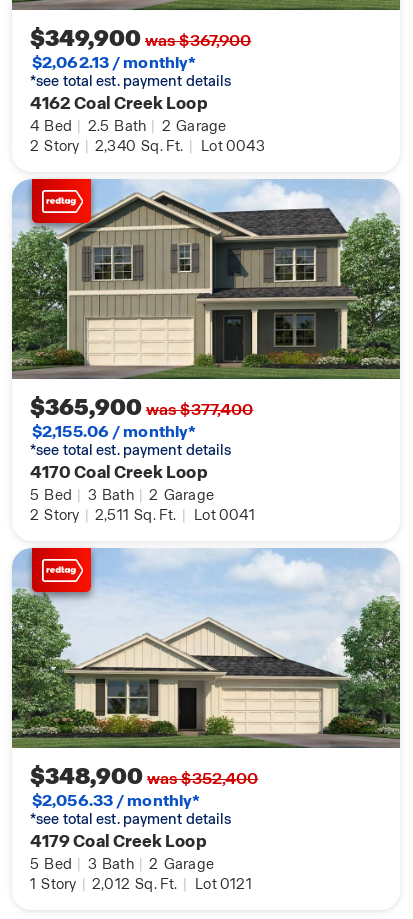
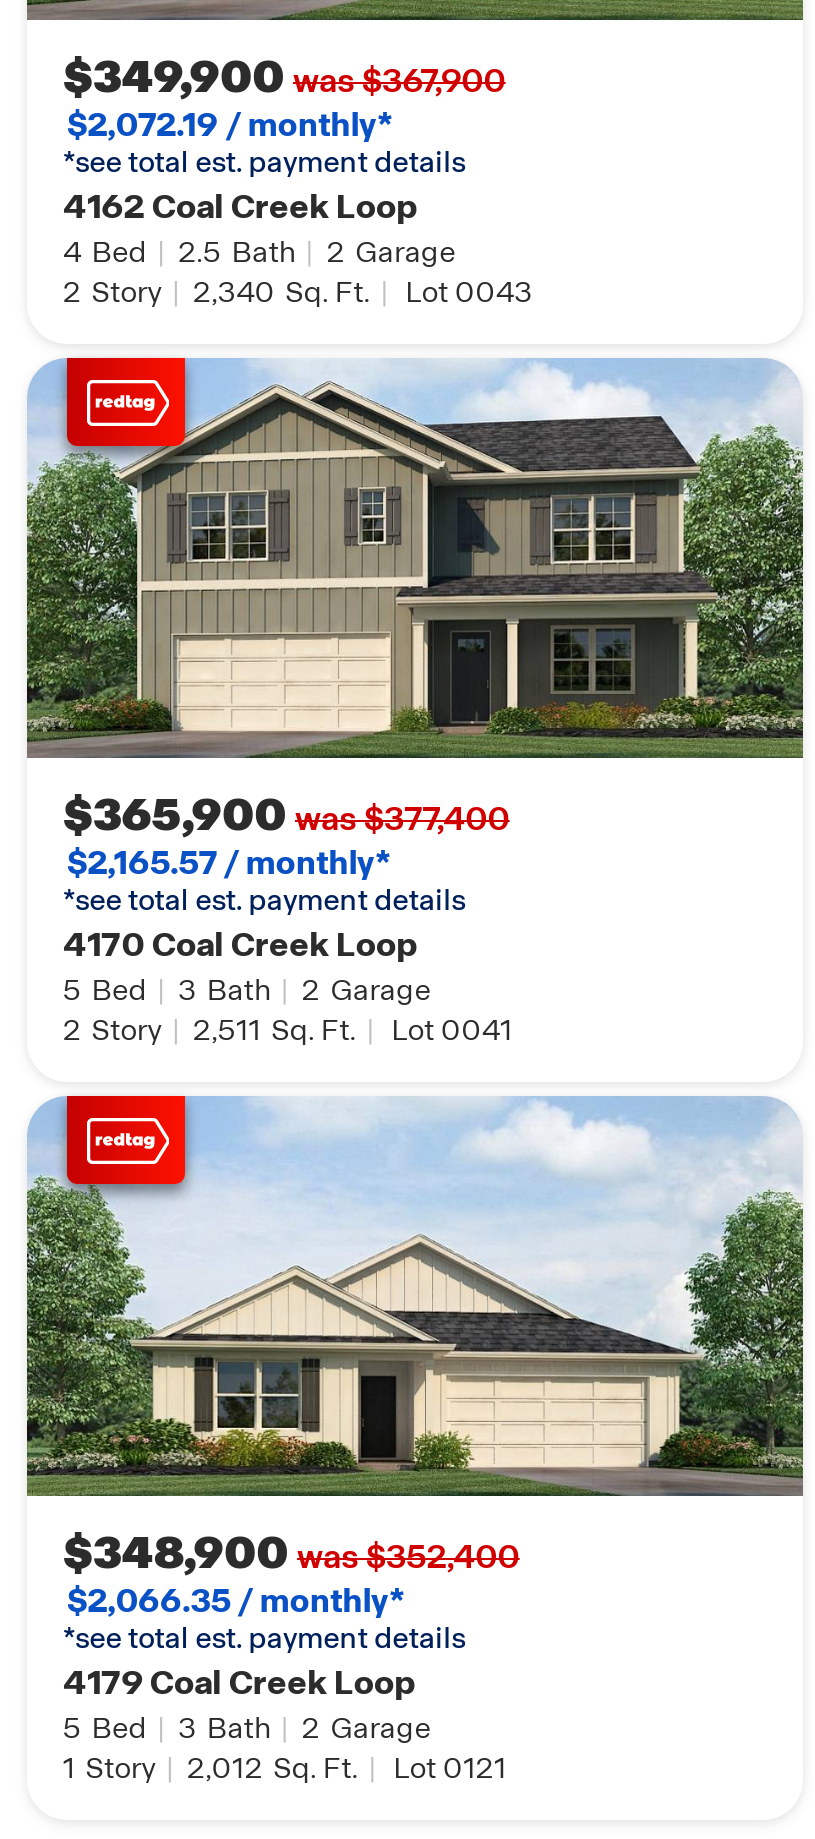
- $2,062.13 / monthly*
+ $2,072.19 / monthly*

- $2,155.06 / monthly*
+ $2,165.57 / monthly*

- $2,056.33 / monthly*
+ $2,066.35 / monthly*
